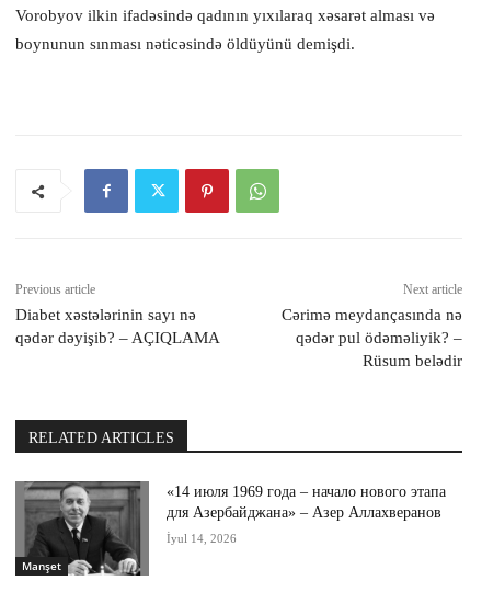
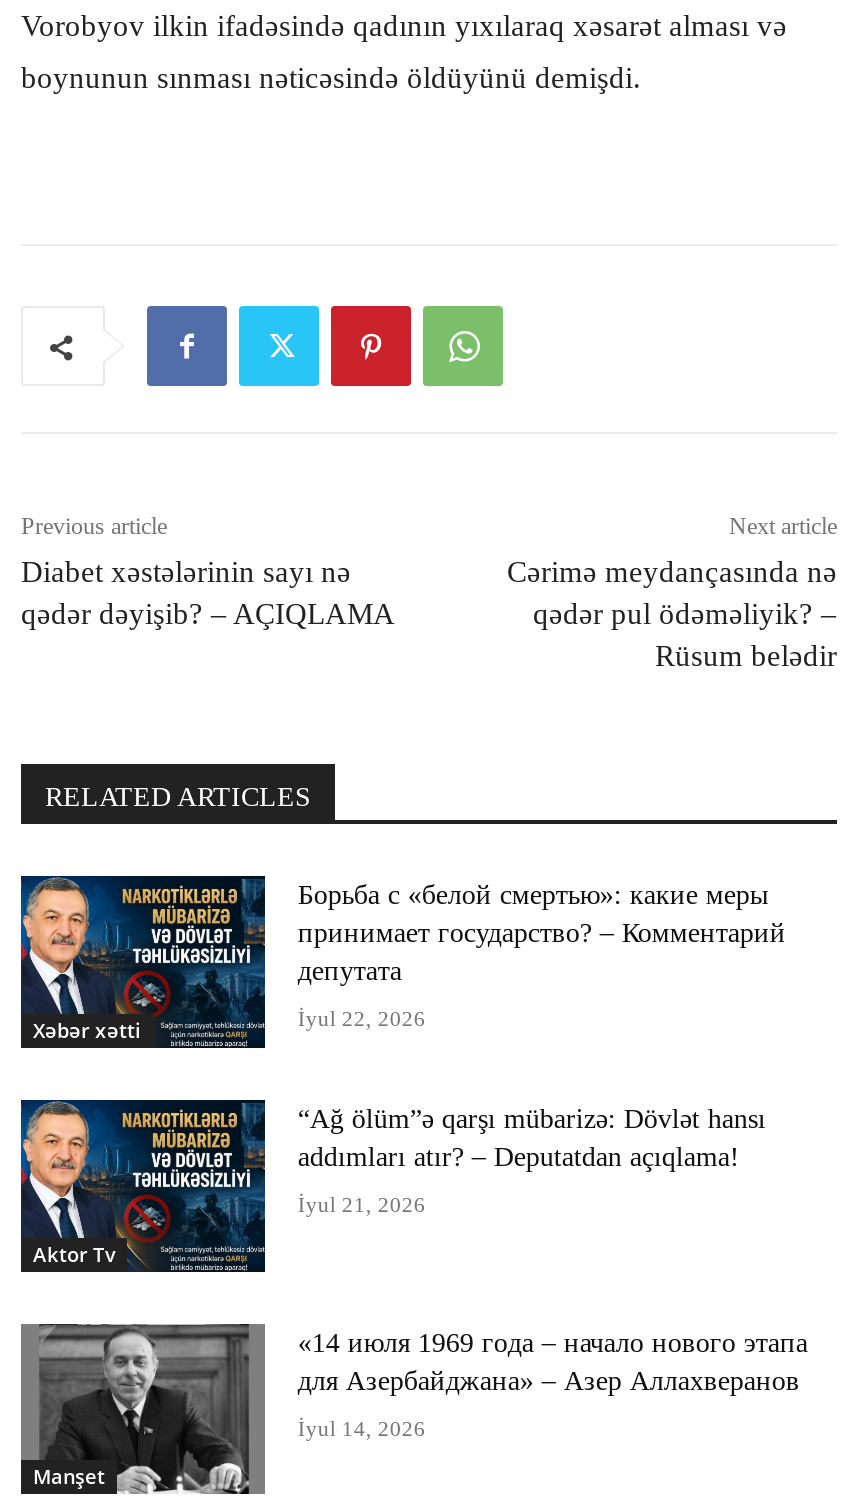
+ [image]
+ Xəbər xətti

+ [image]
+ Aktor Tv

+ Борьба с «белой смертью»: какие меры
+ принимает государство? – Комментарий
+ депутата
+ İyul 22, 2026

+ “Ağ ölüm”ə qarşı mübarizə: Dövlət hansı
+ addımları atır? – Deputatdan açıqlama!
+ İyul 21, 2026
